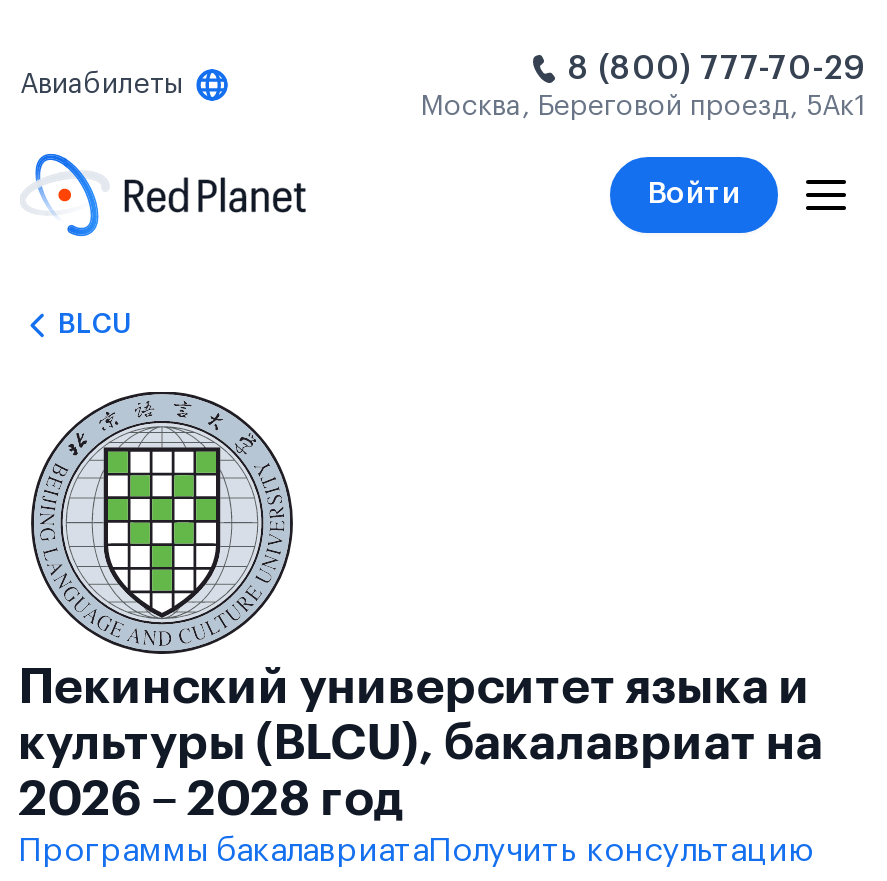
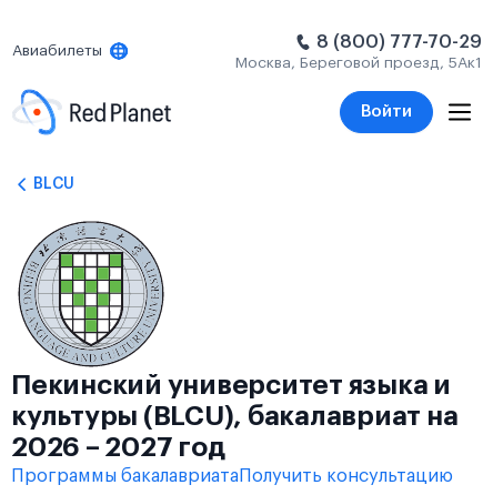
- 2026 – 2028 год
+ 2026 – 2027 год
